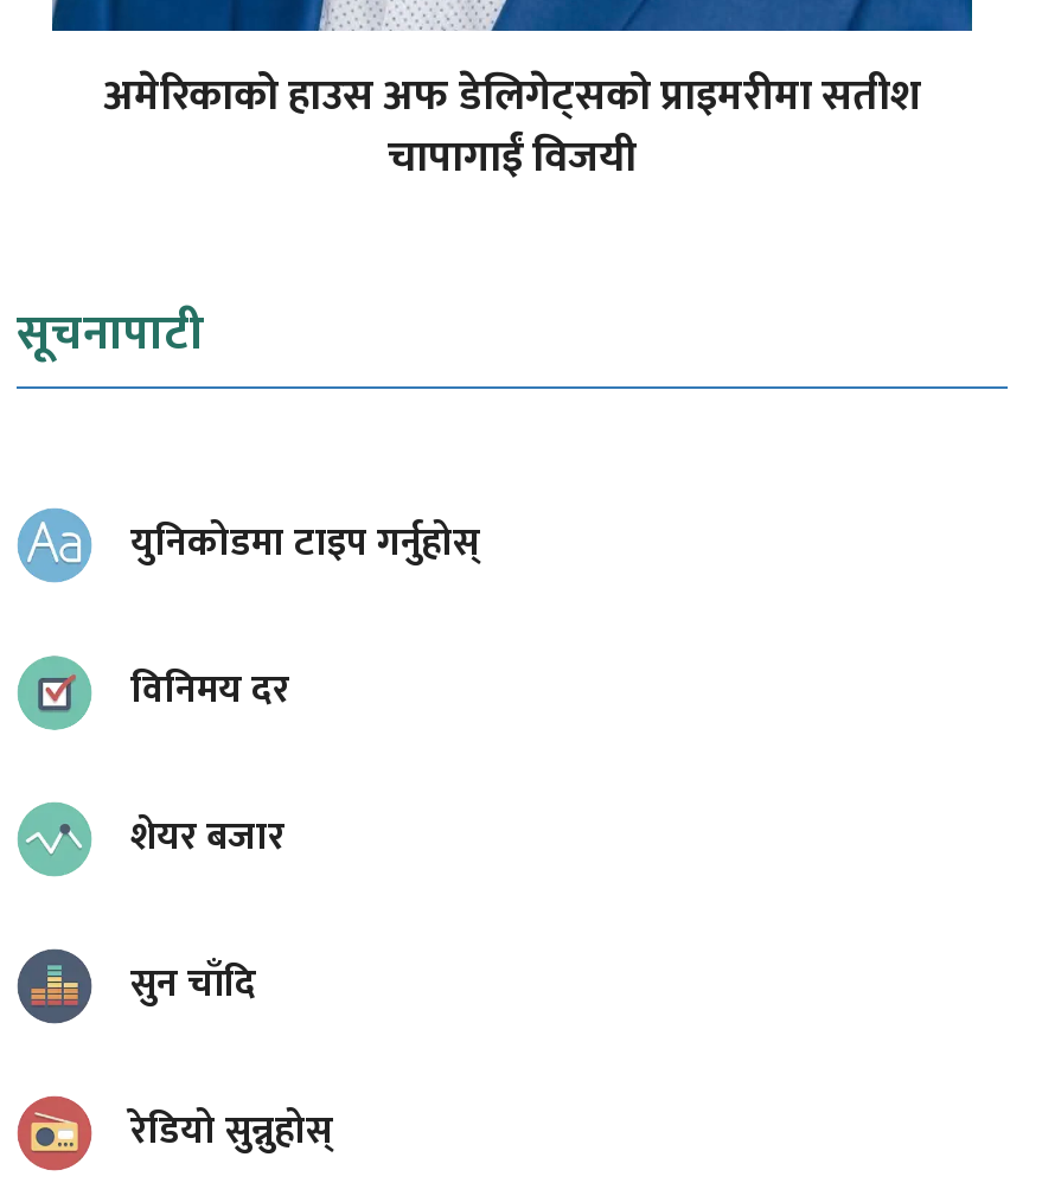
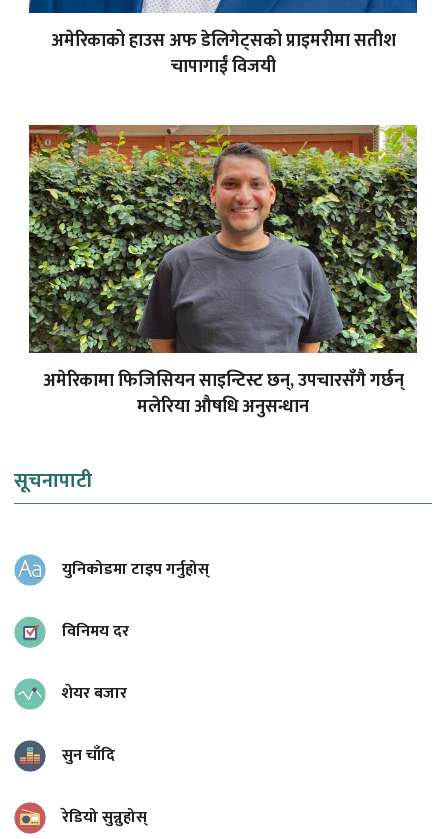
+ [image]
+ अमेरिकामा फिजिसियन साइन्टिस्ट छन्, उपचारसँगै गर्छन्
+ मलेरिया औषधि अनुसन्धान
